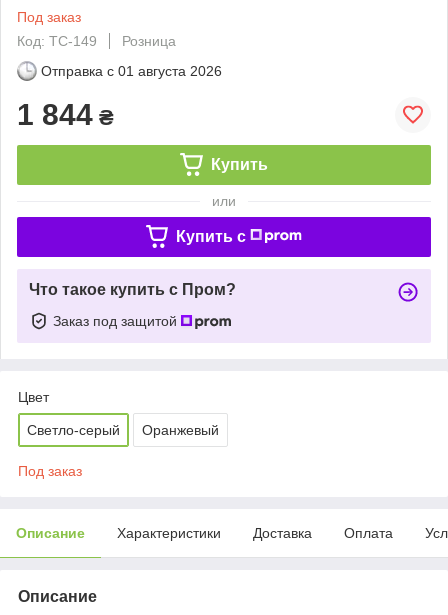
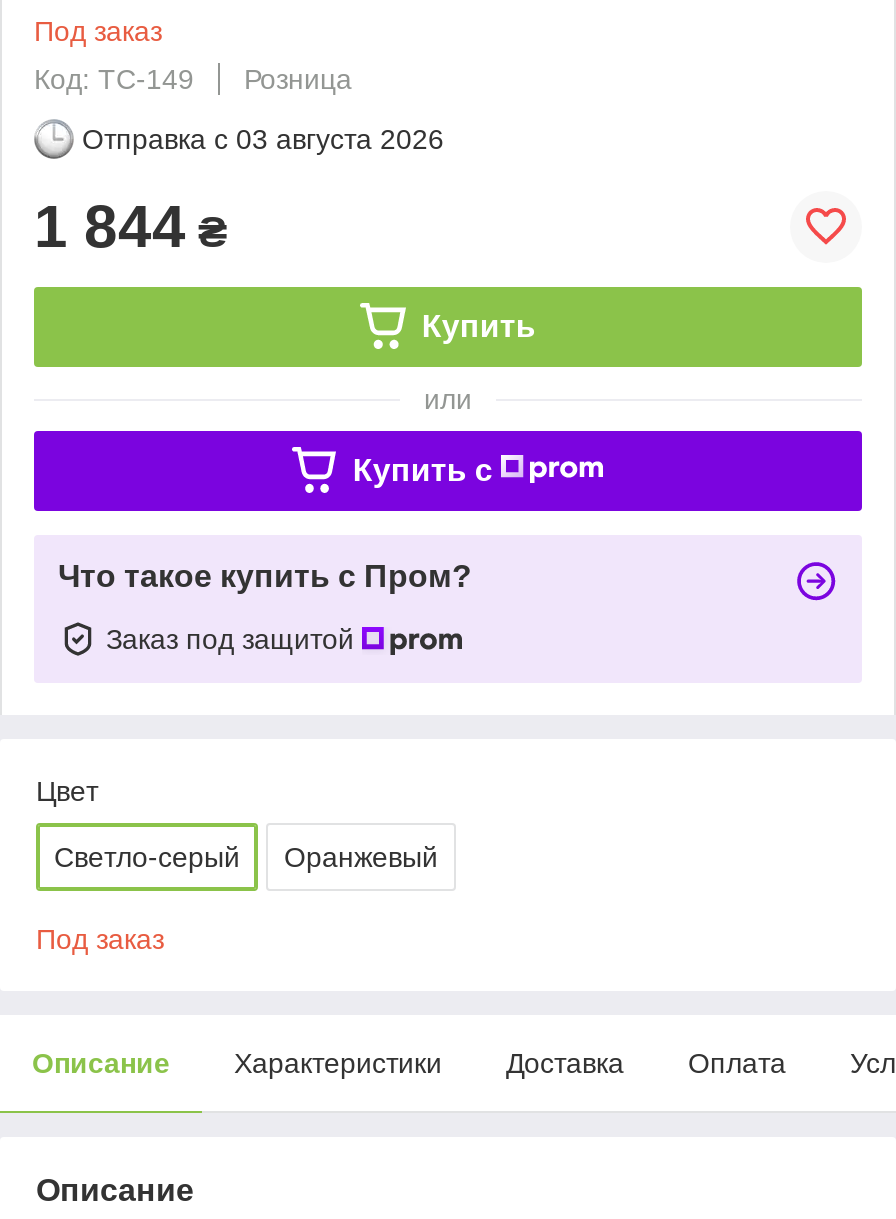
- Отправка с 01 августа 2026
+ Отправка с 03 августа 2026
